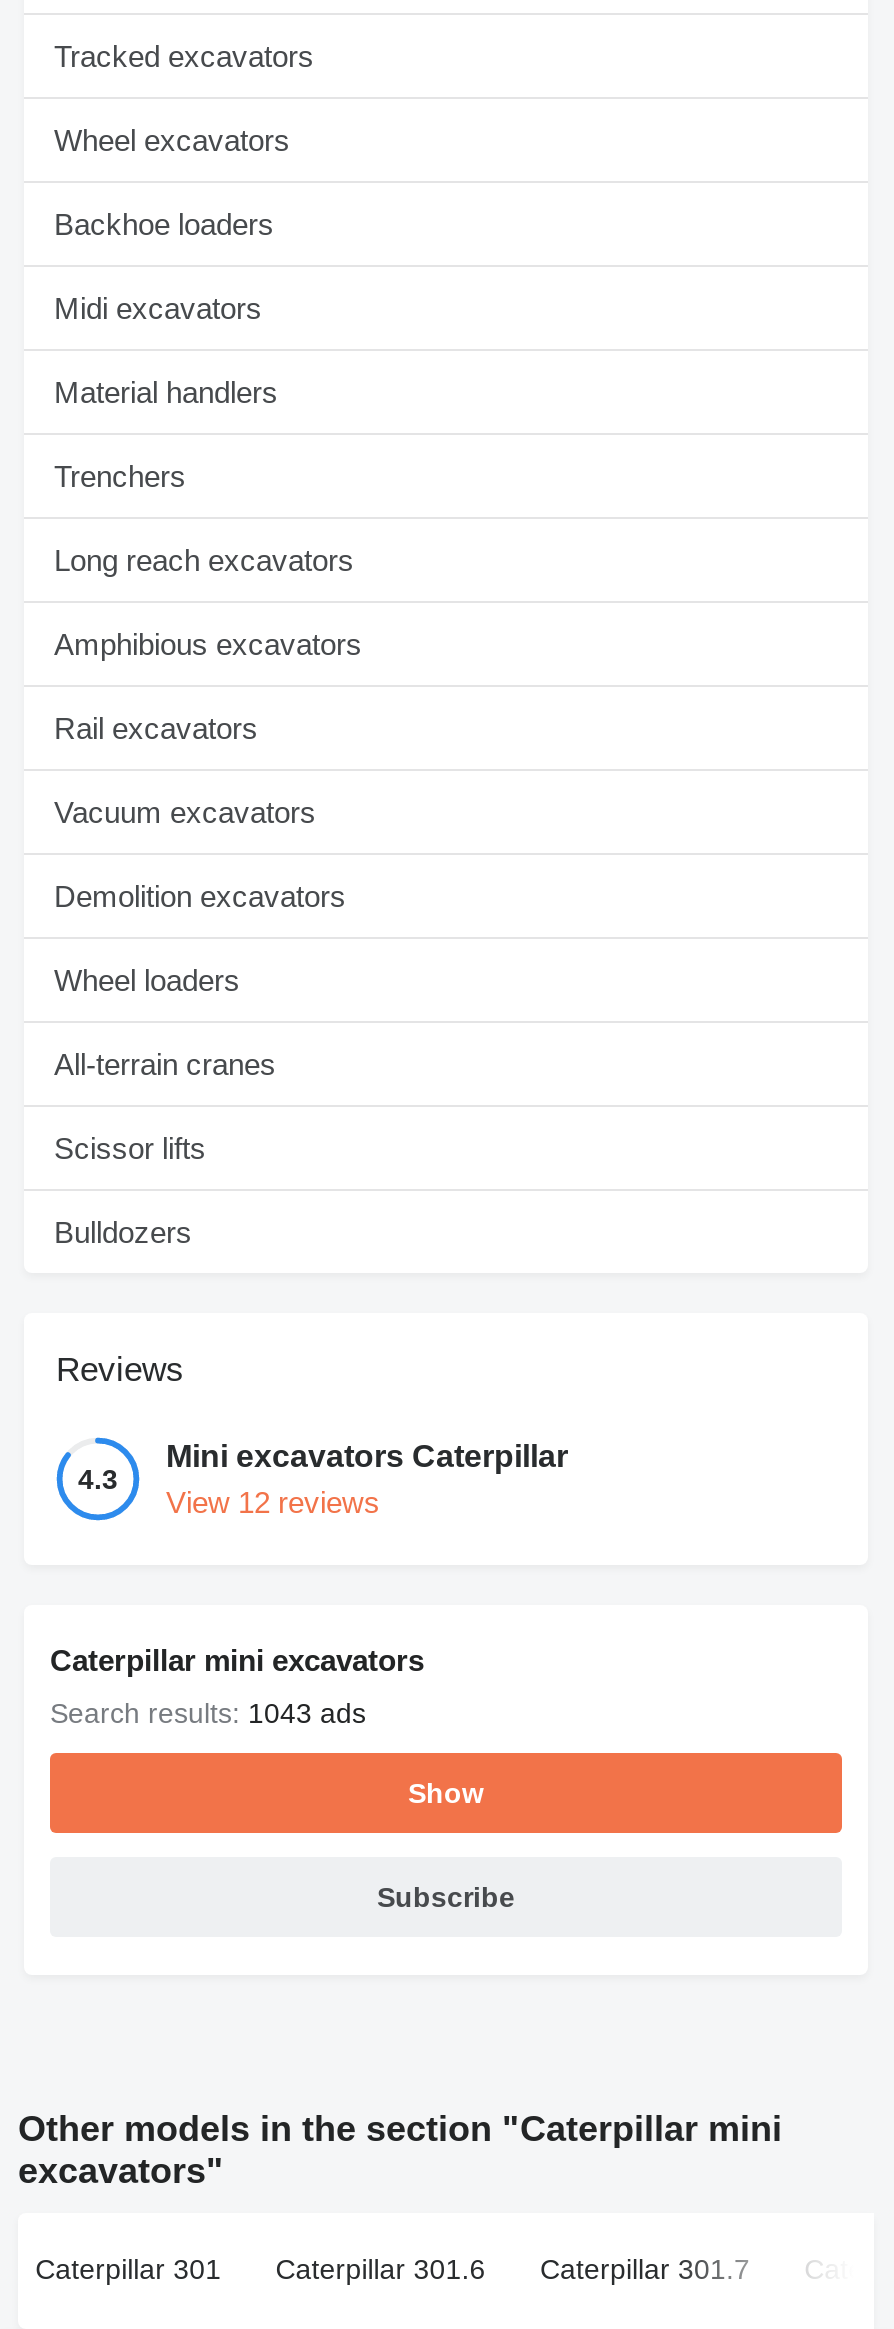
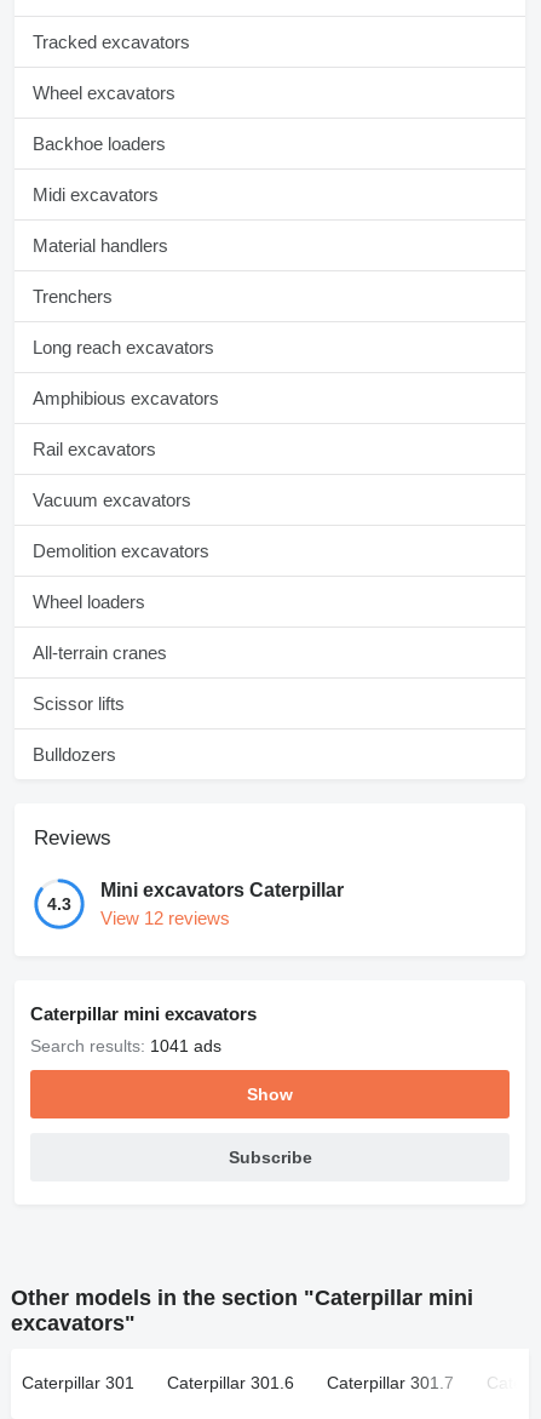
- Search results: 1043 ads
+ Search results: 1041 ads
